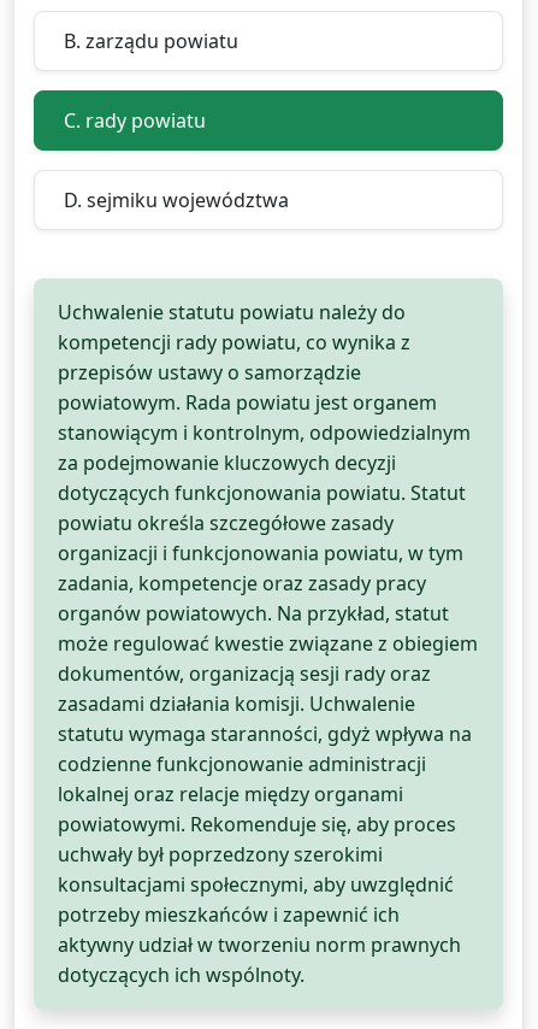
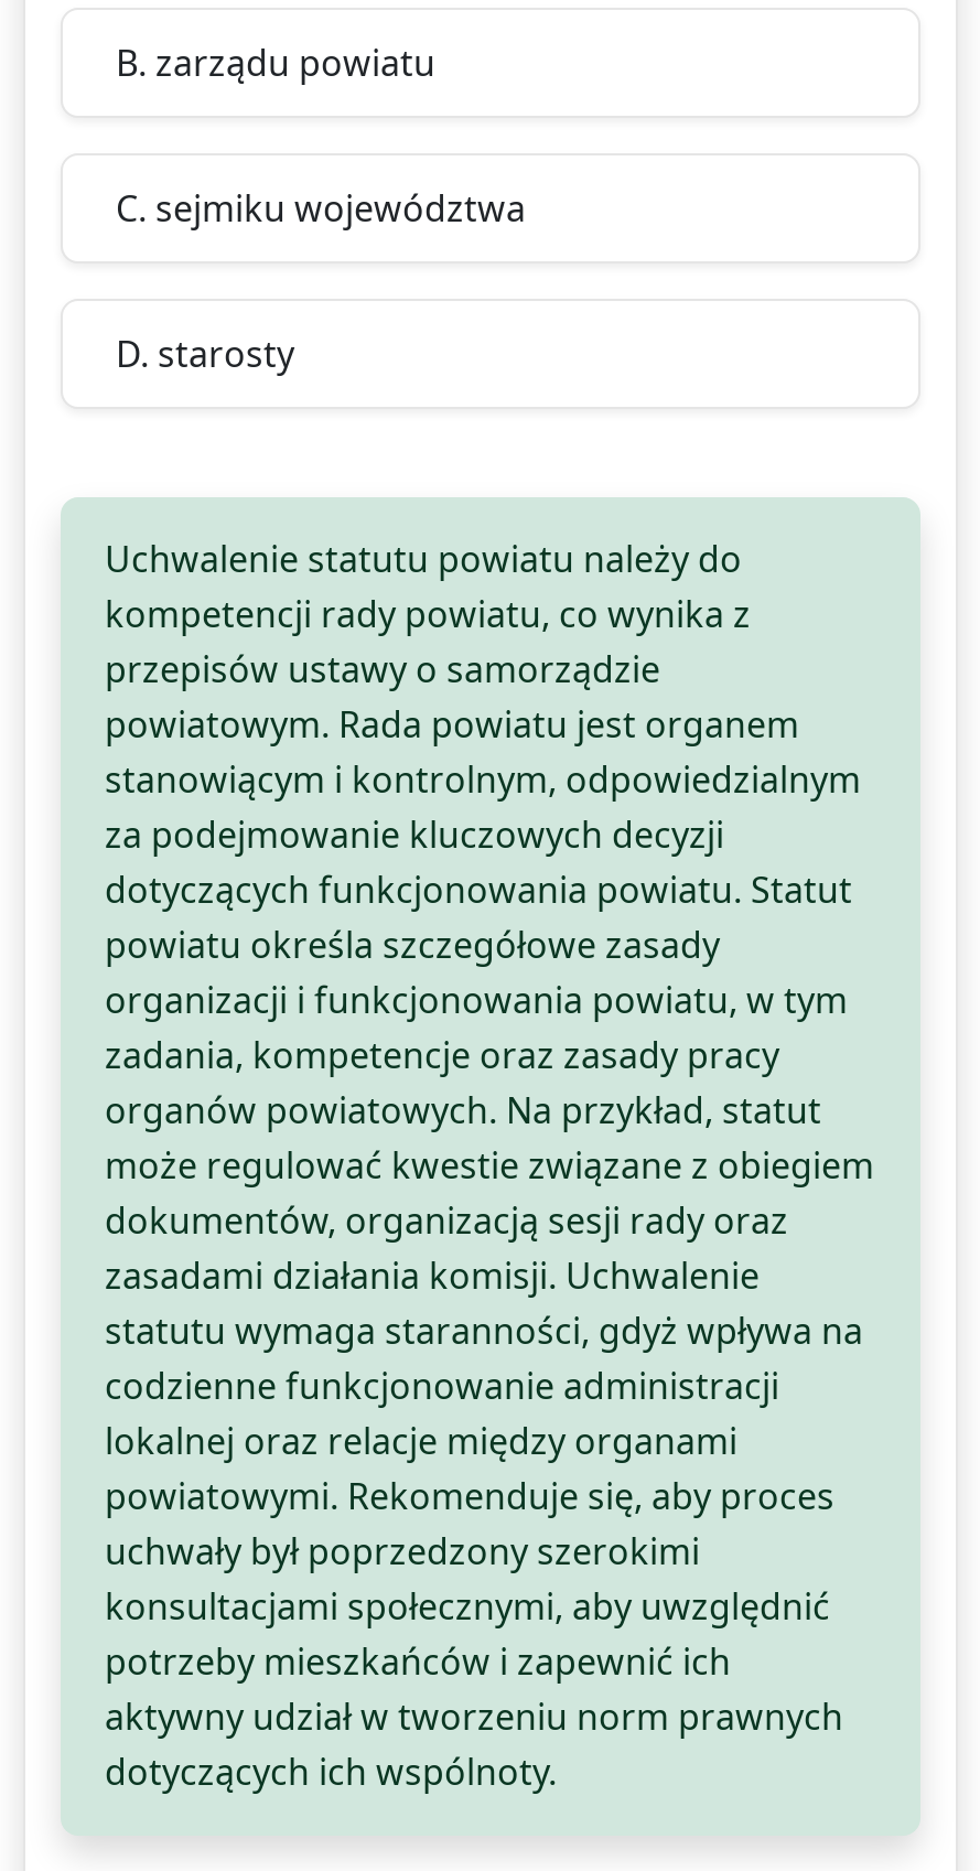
- C. rady powiatu
+ C. sejmiku województwa

- D. sejmiku województwa
+ D. starosty
